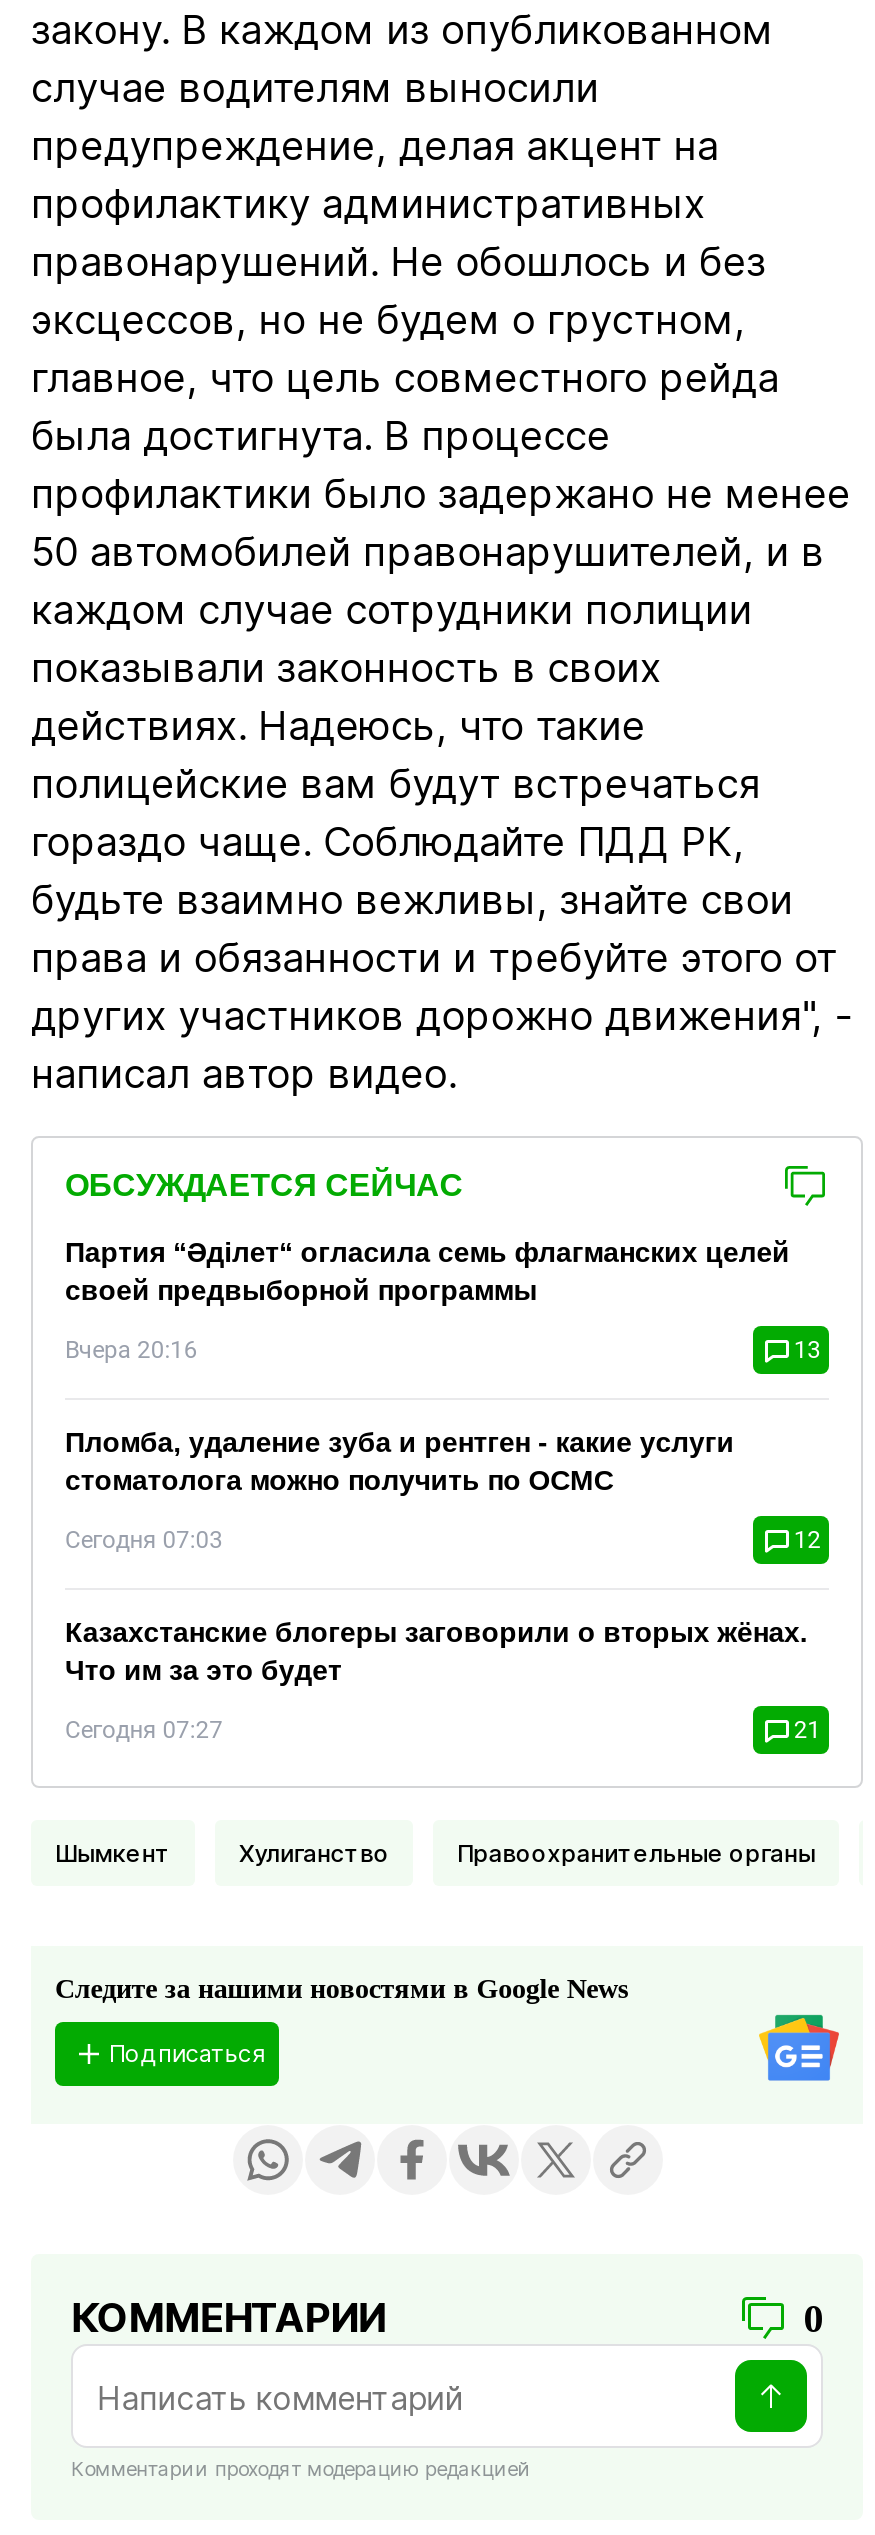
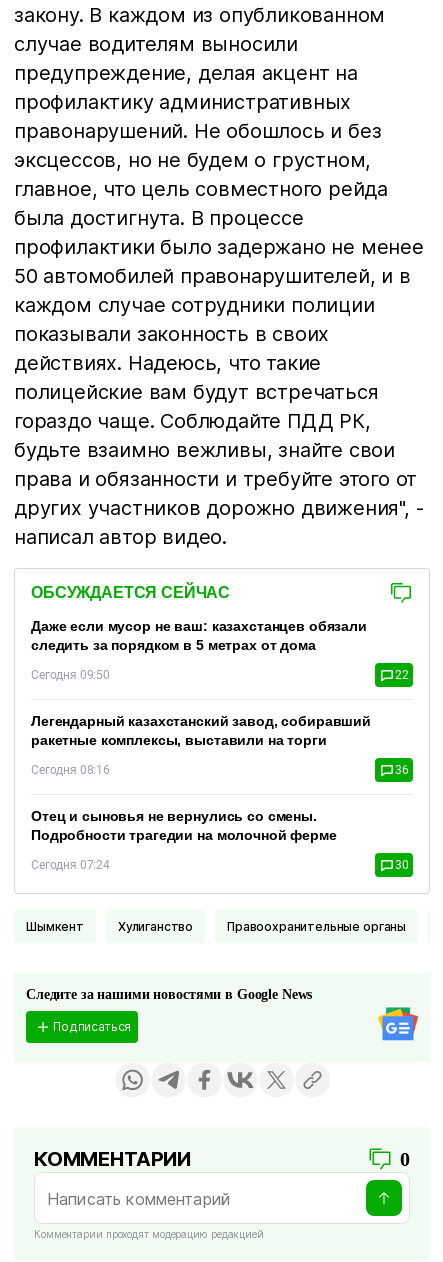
- Партия “Әділет“ огласила семь флагманских целей
- своей предвыборной программы
+ Даже если мусор не ваш: казахстанцев обязали
+ следить за порядком в 5 метрах от дома

- Вчера 20:16
- 13
+ Сегодня 09:50
+ 22

- Пломба, удаление зуба и рентген - какие услуги
- стоматолога можно получить по ОСМС
+ Легендарный казахстанский завод, собиравший
+ ракетные комплексы, выставили на торги

- Сегодня 07:03
- 12
+ Сегодня 08:16
+ 36

- Казахстанские блогеры заговорили о вторых жёнах.
- Что им за это будет
+ Отец и сыновья не вернулись со смены.
+ Подробности трагедии на молочной ферме

- Сегодня 07:27
- 21
+ Сегодня 07:24
+ 30
